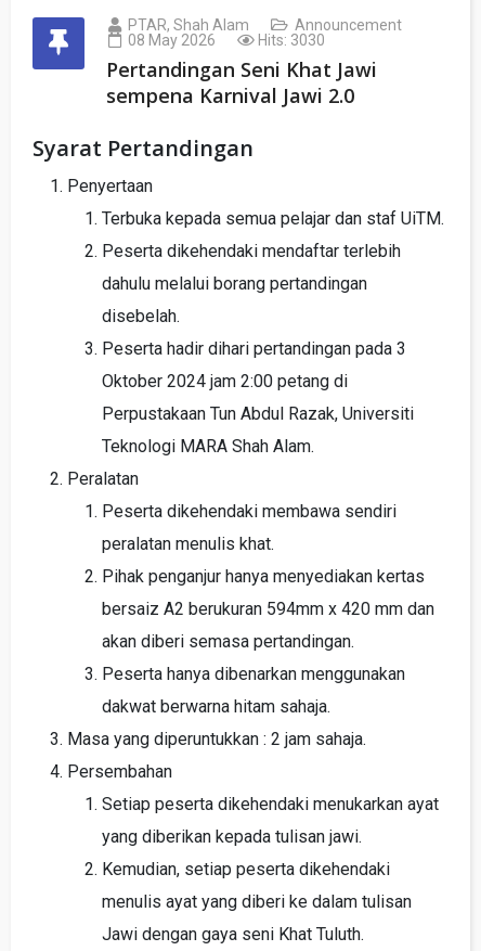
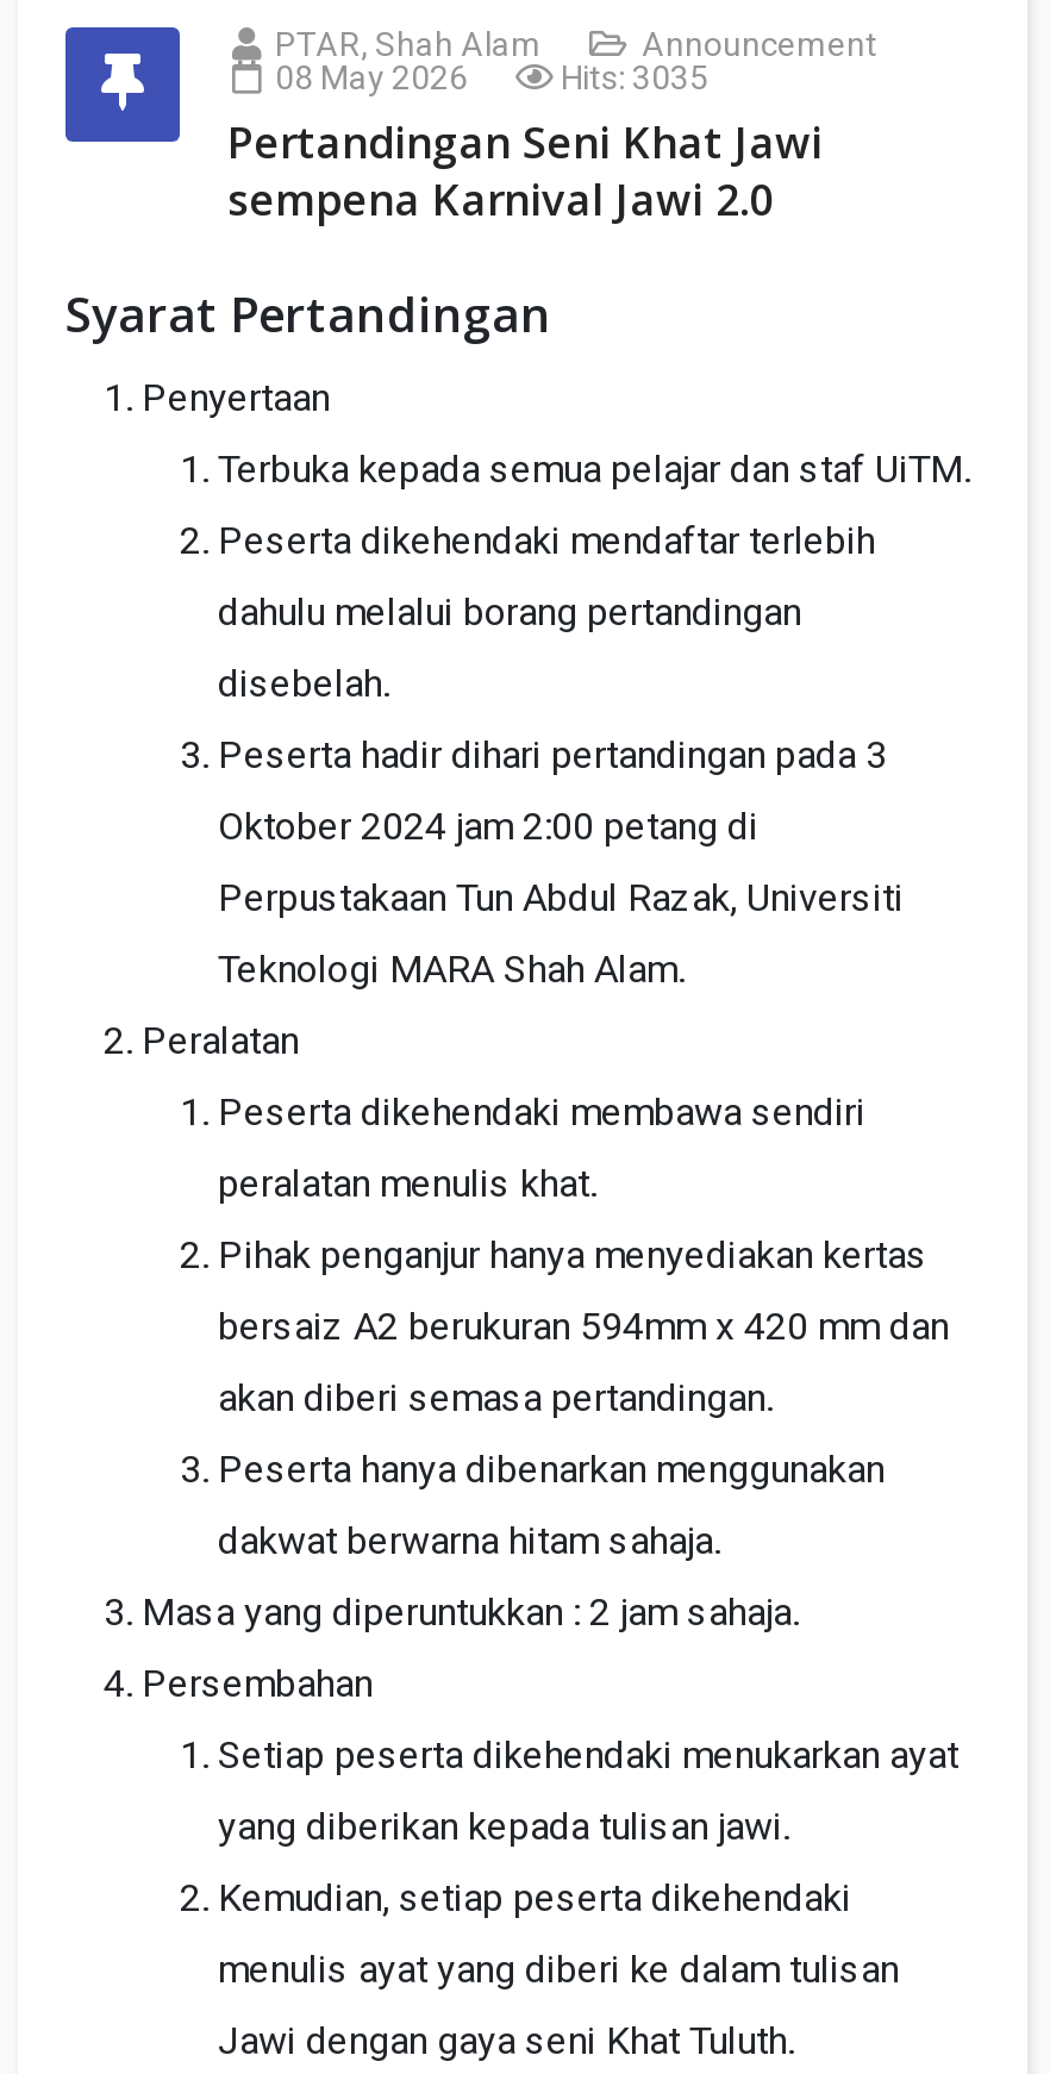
- Hits: 3030
+ Hits: 3035
